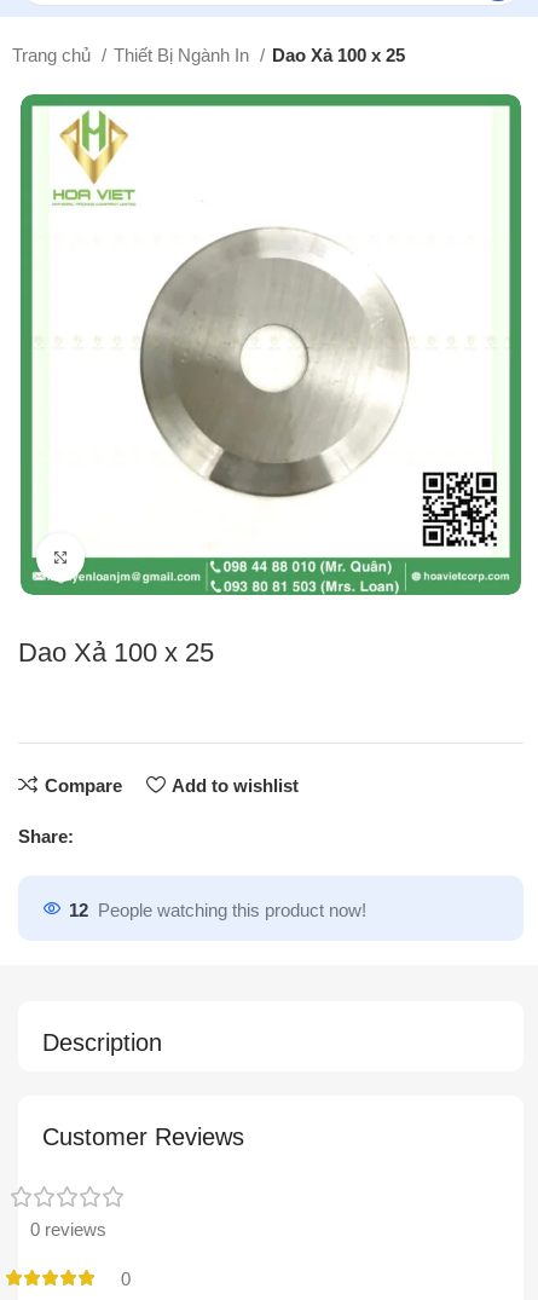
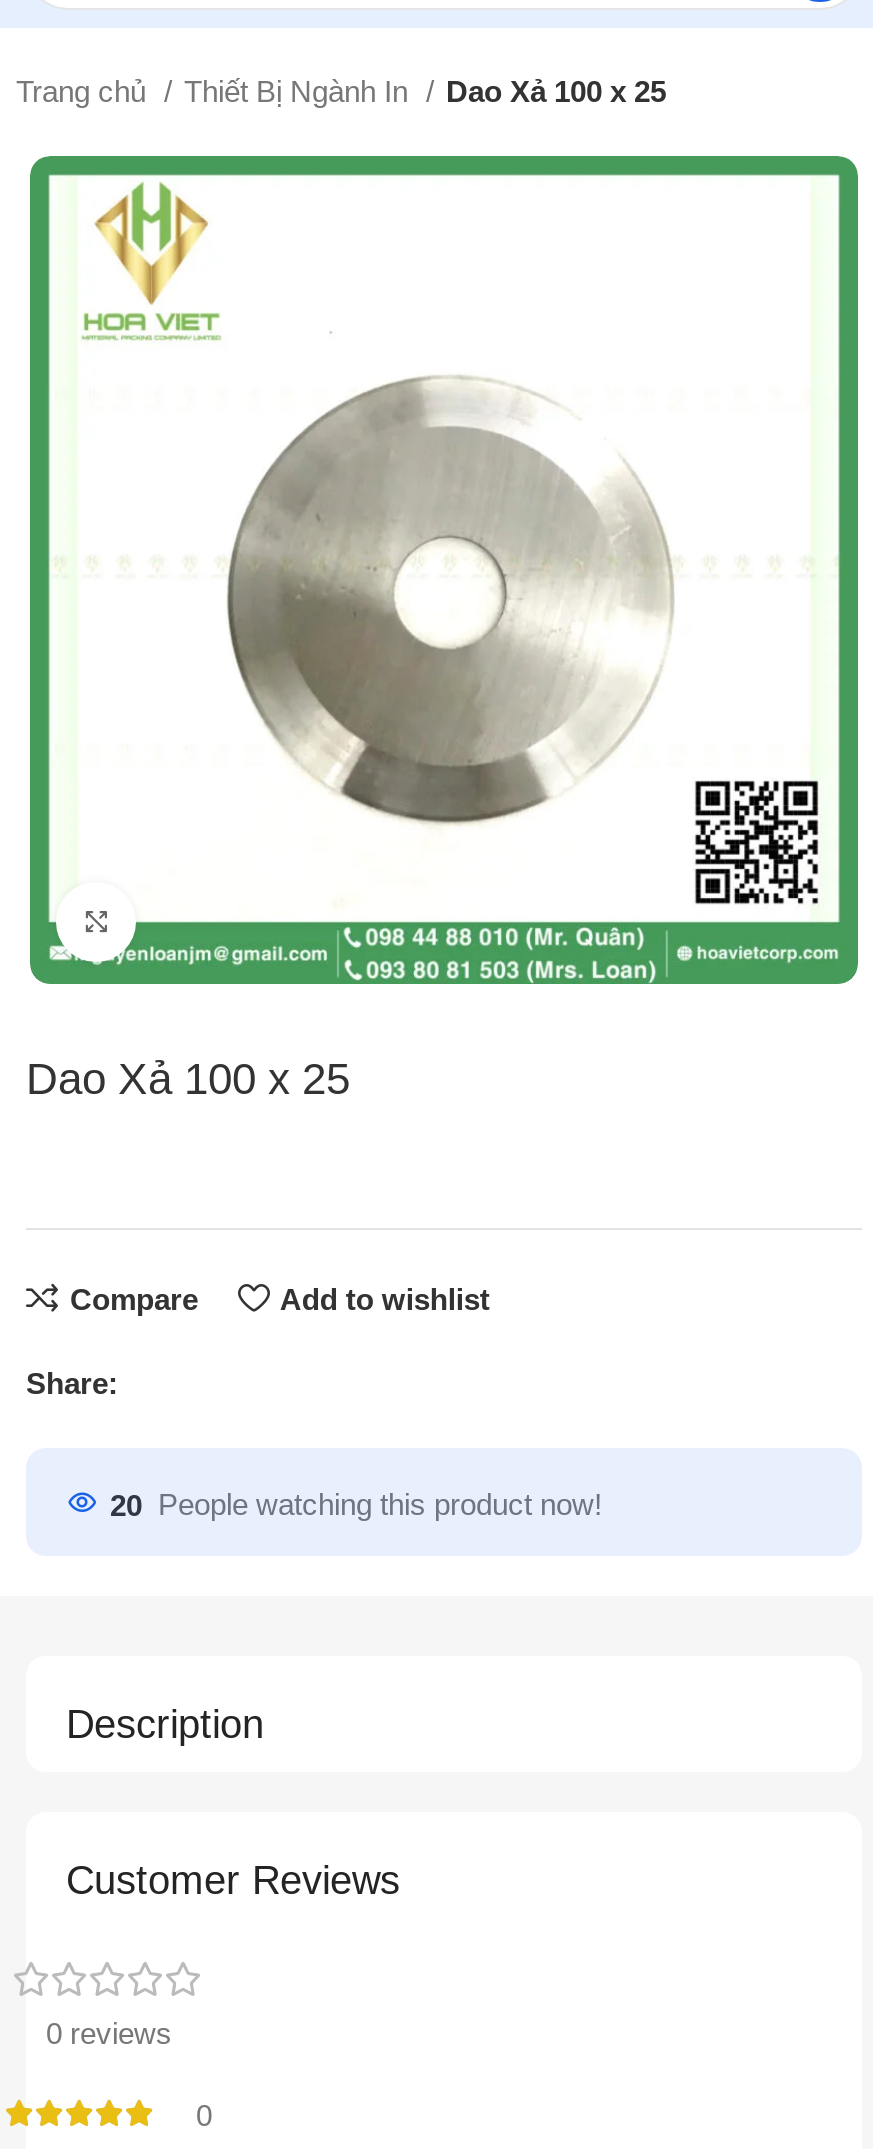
- 12 People watching this product now!
+ 20 People watching this product now!
